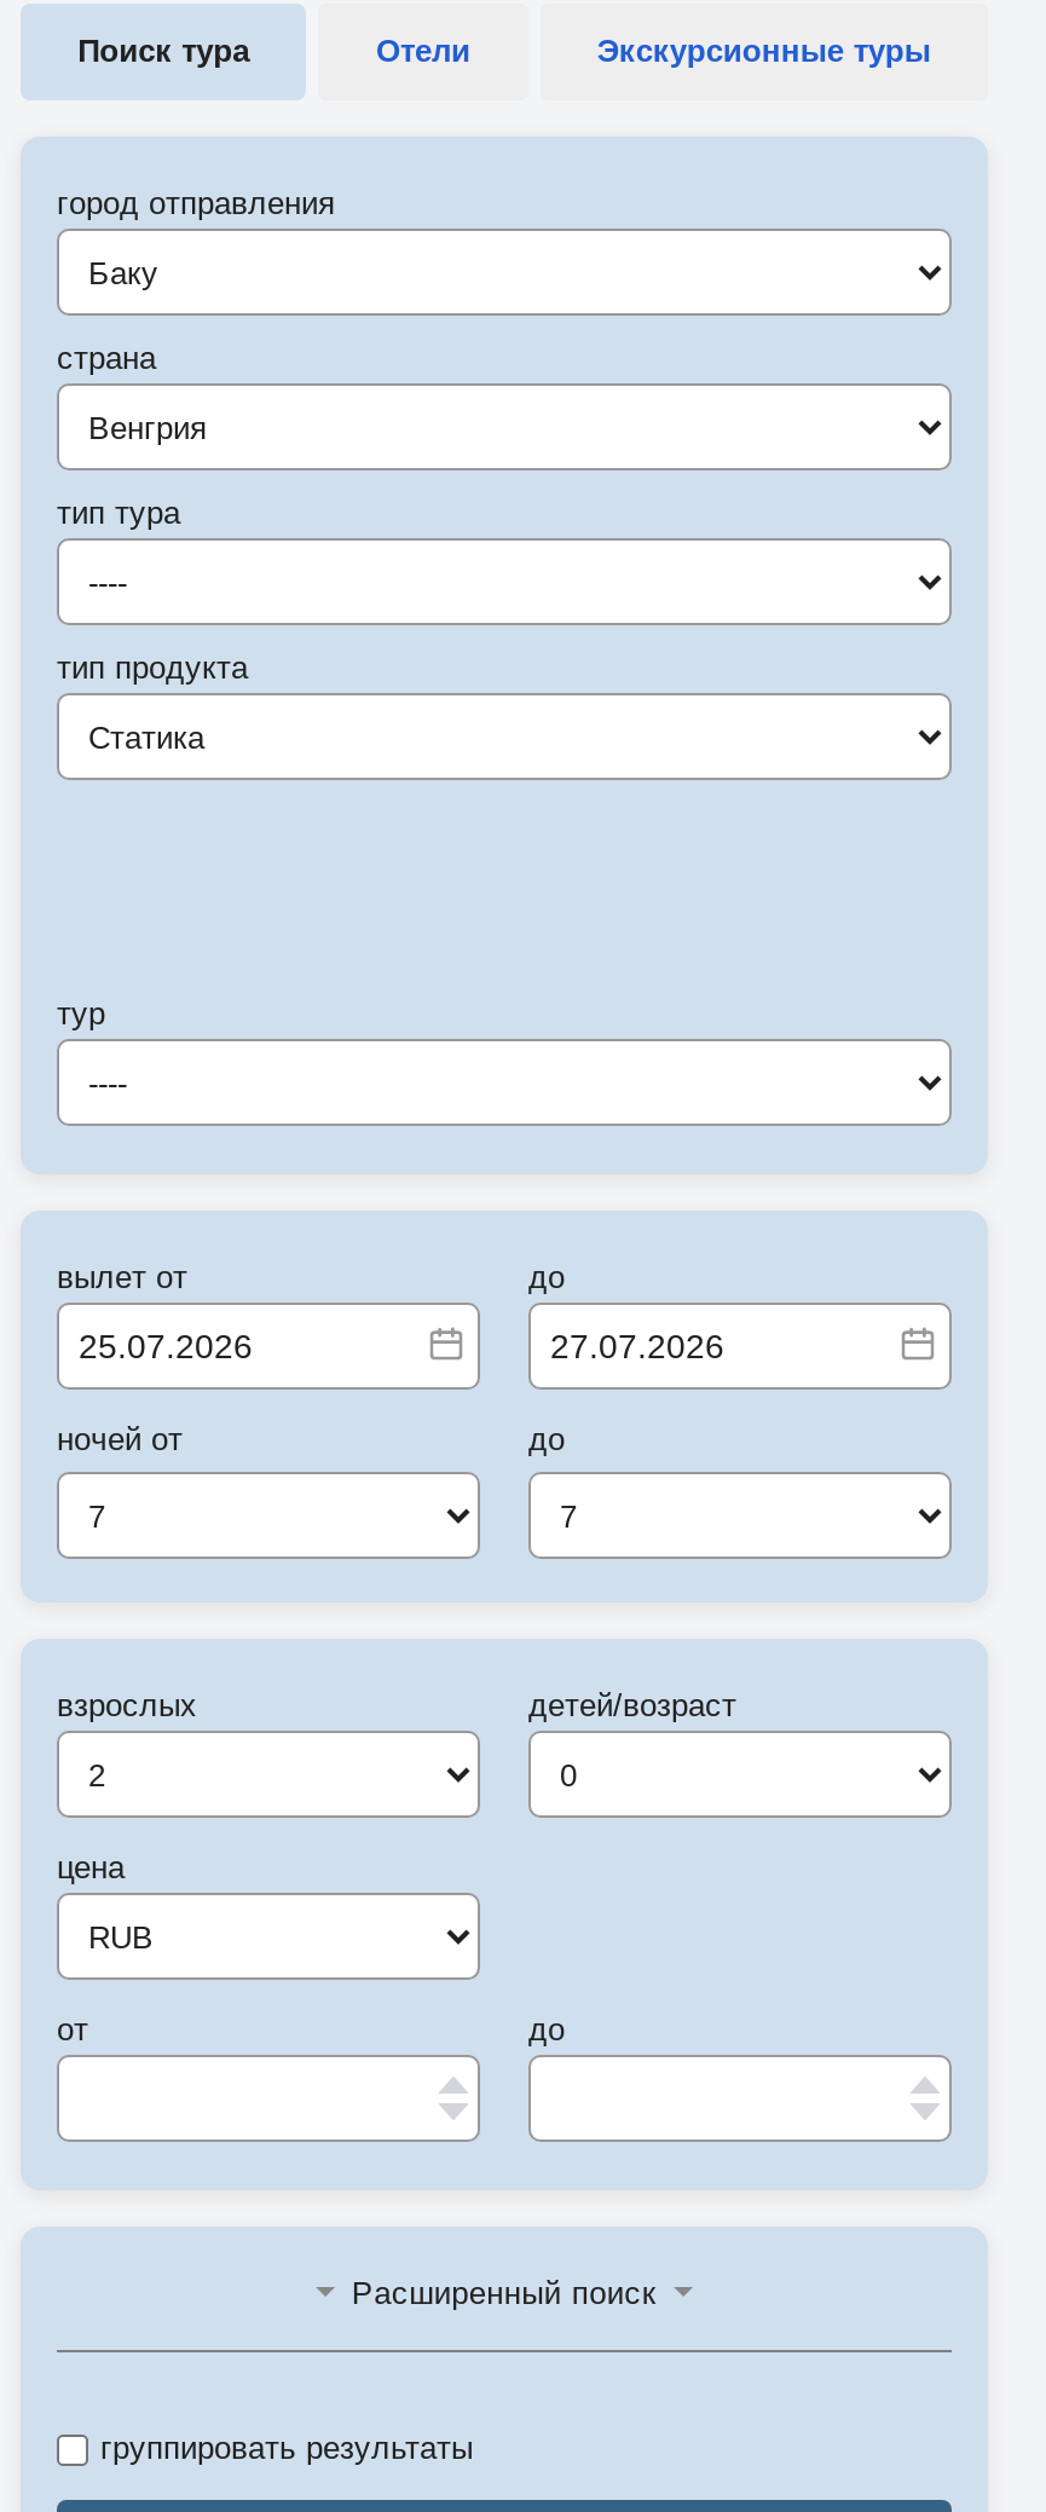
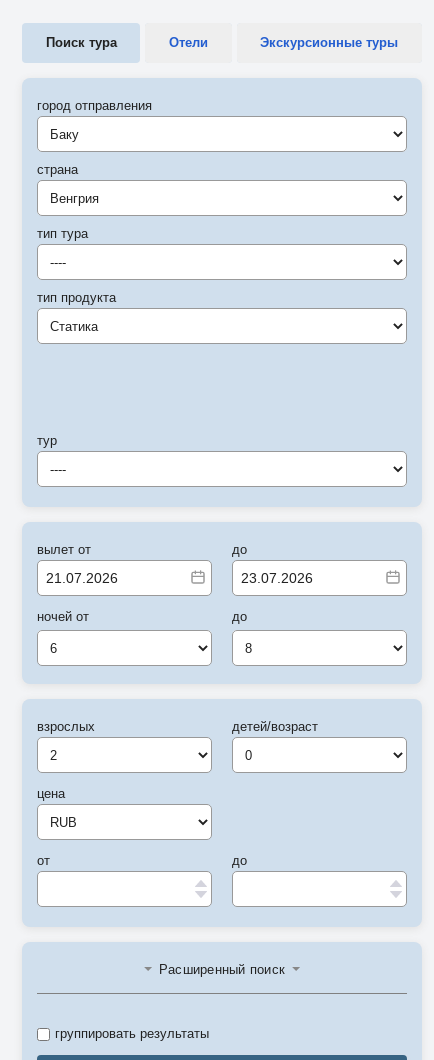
- 7
+ 6

- 7
+ 8
